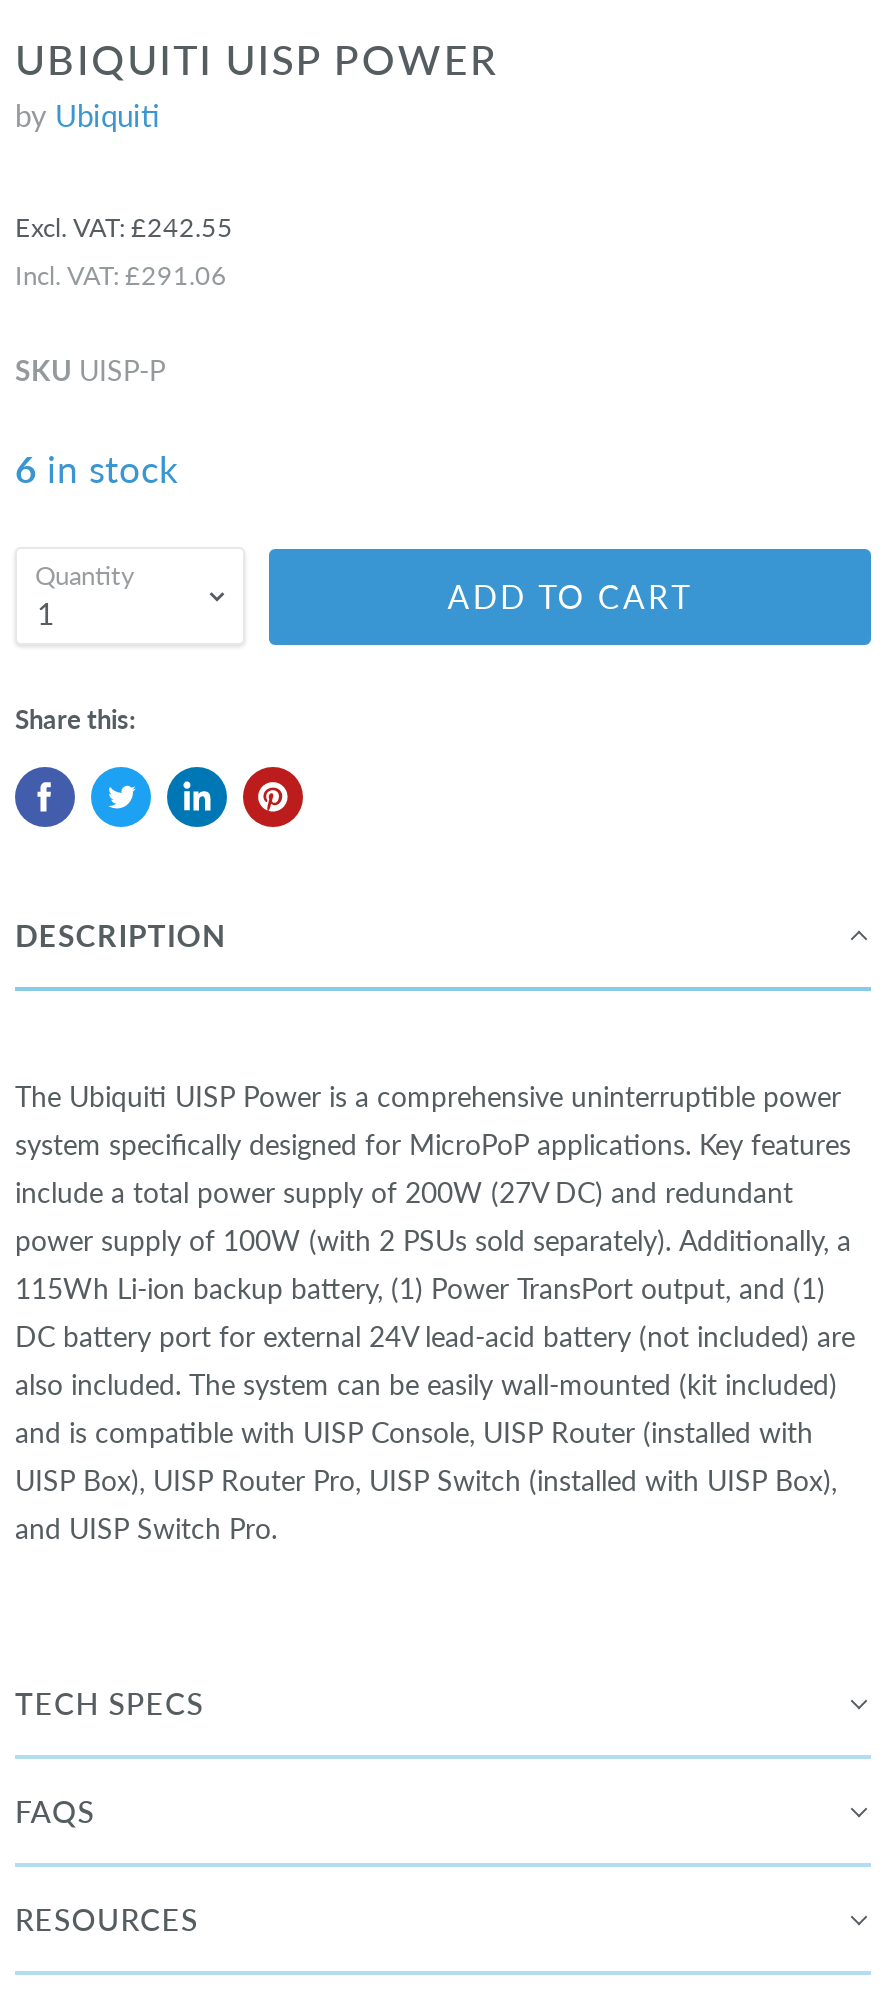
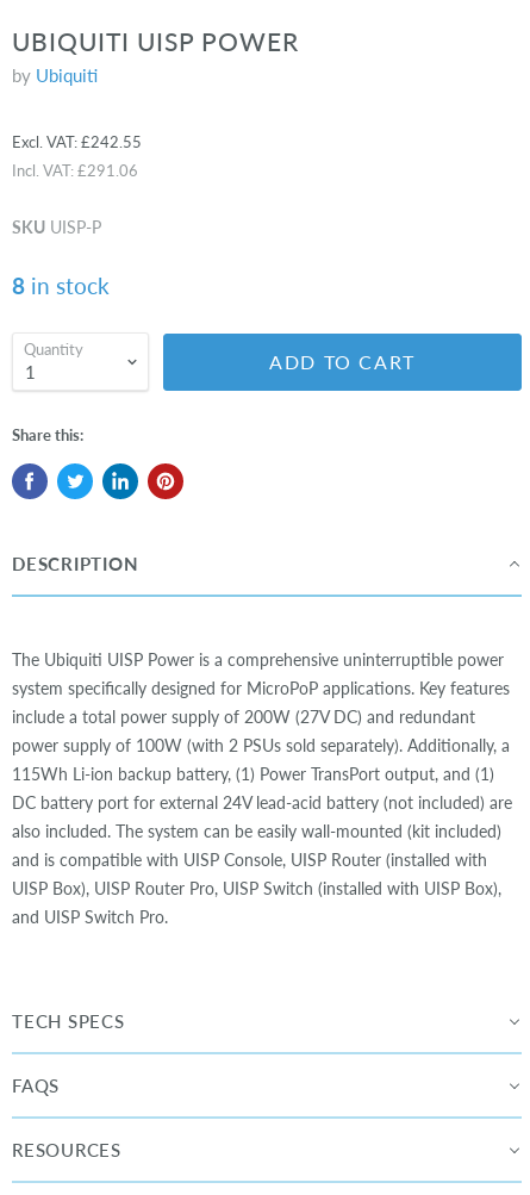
- 6 in stock
+ 8 in stock
